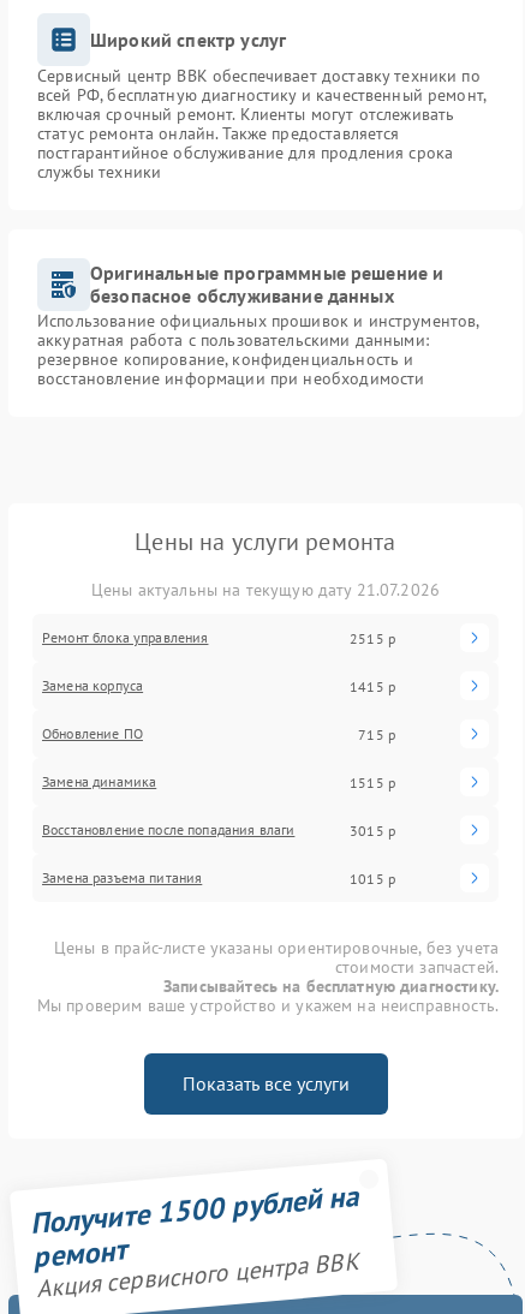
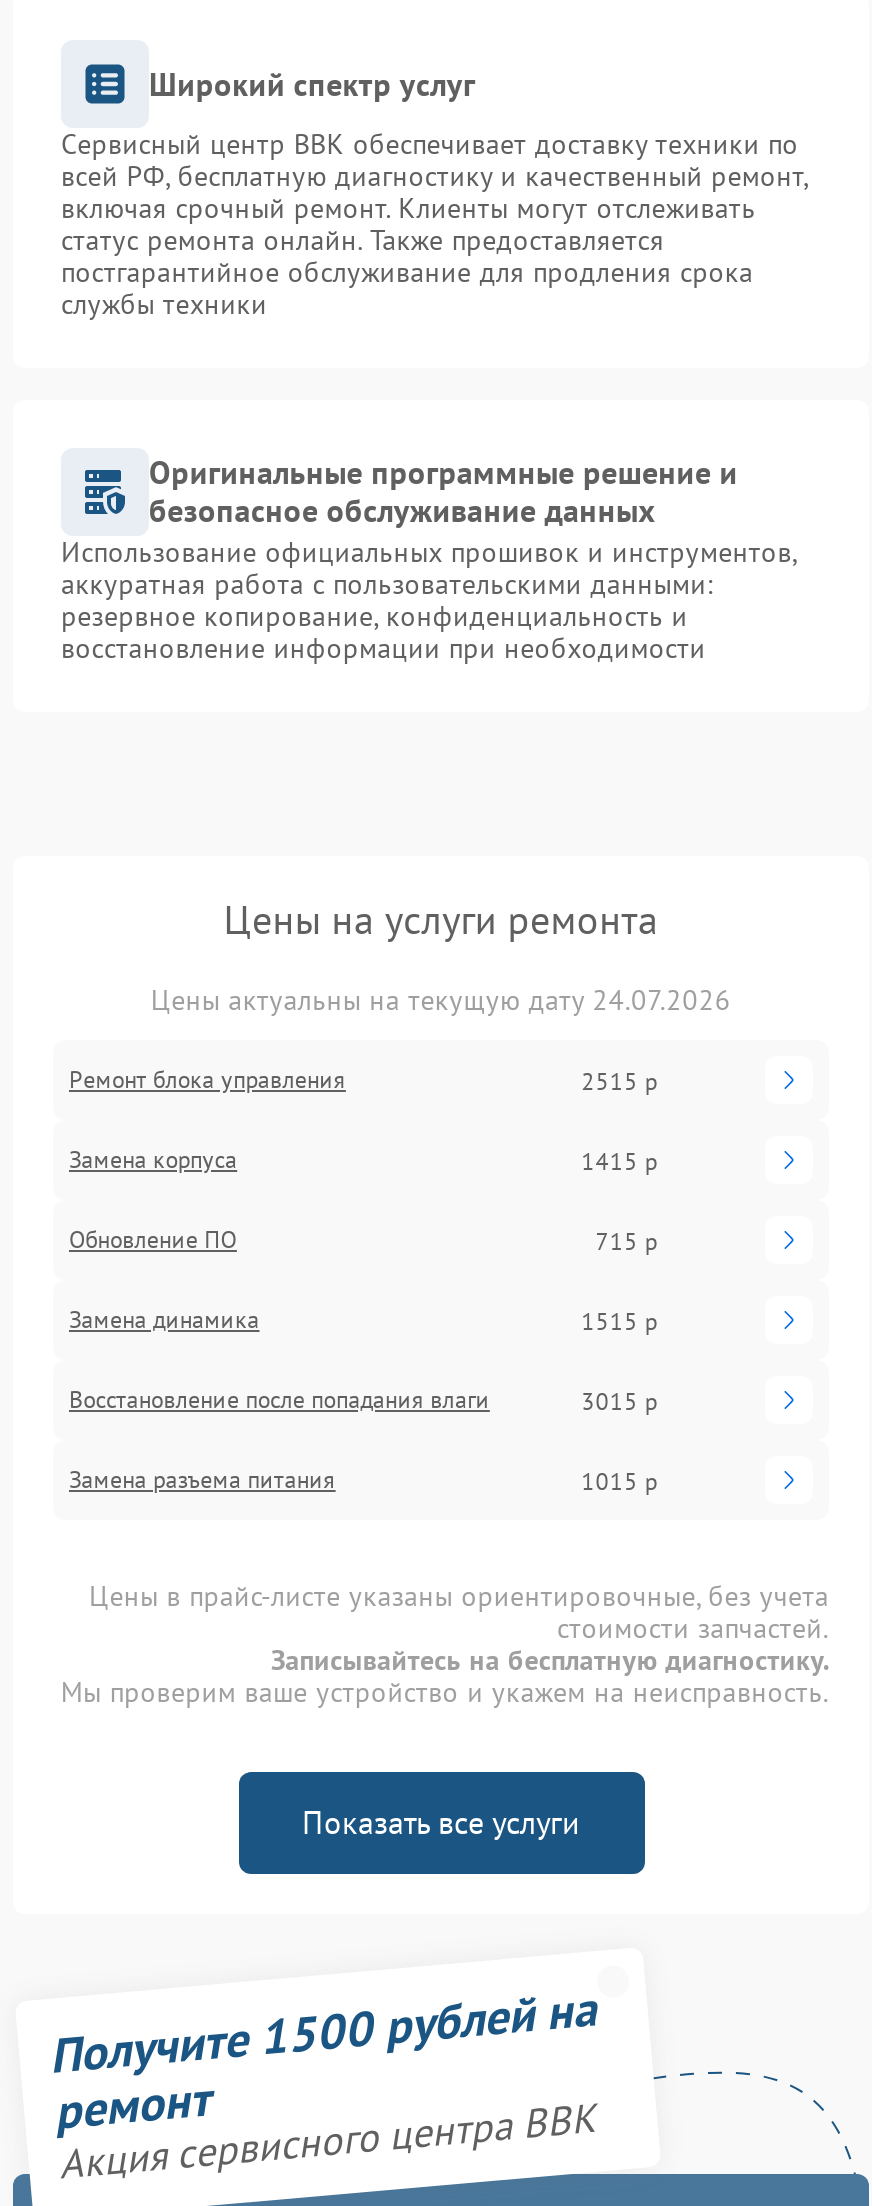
- Цены актуальны на текущую дату 21.07.2026
+ Цены актуальны на текущую дату 24.07.2026
